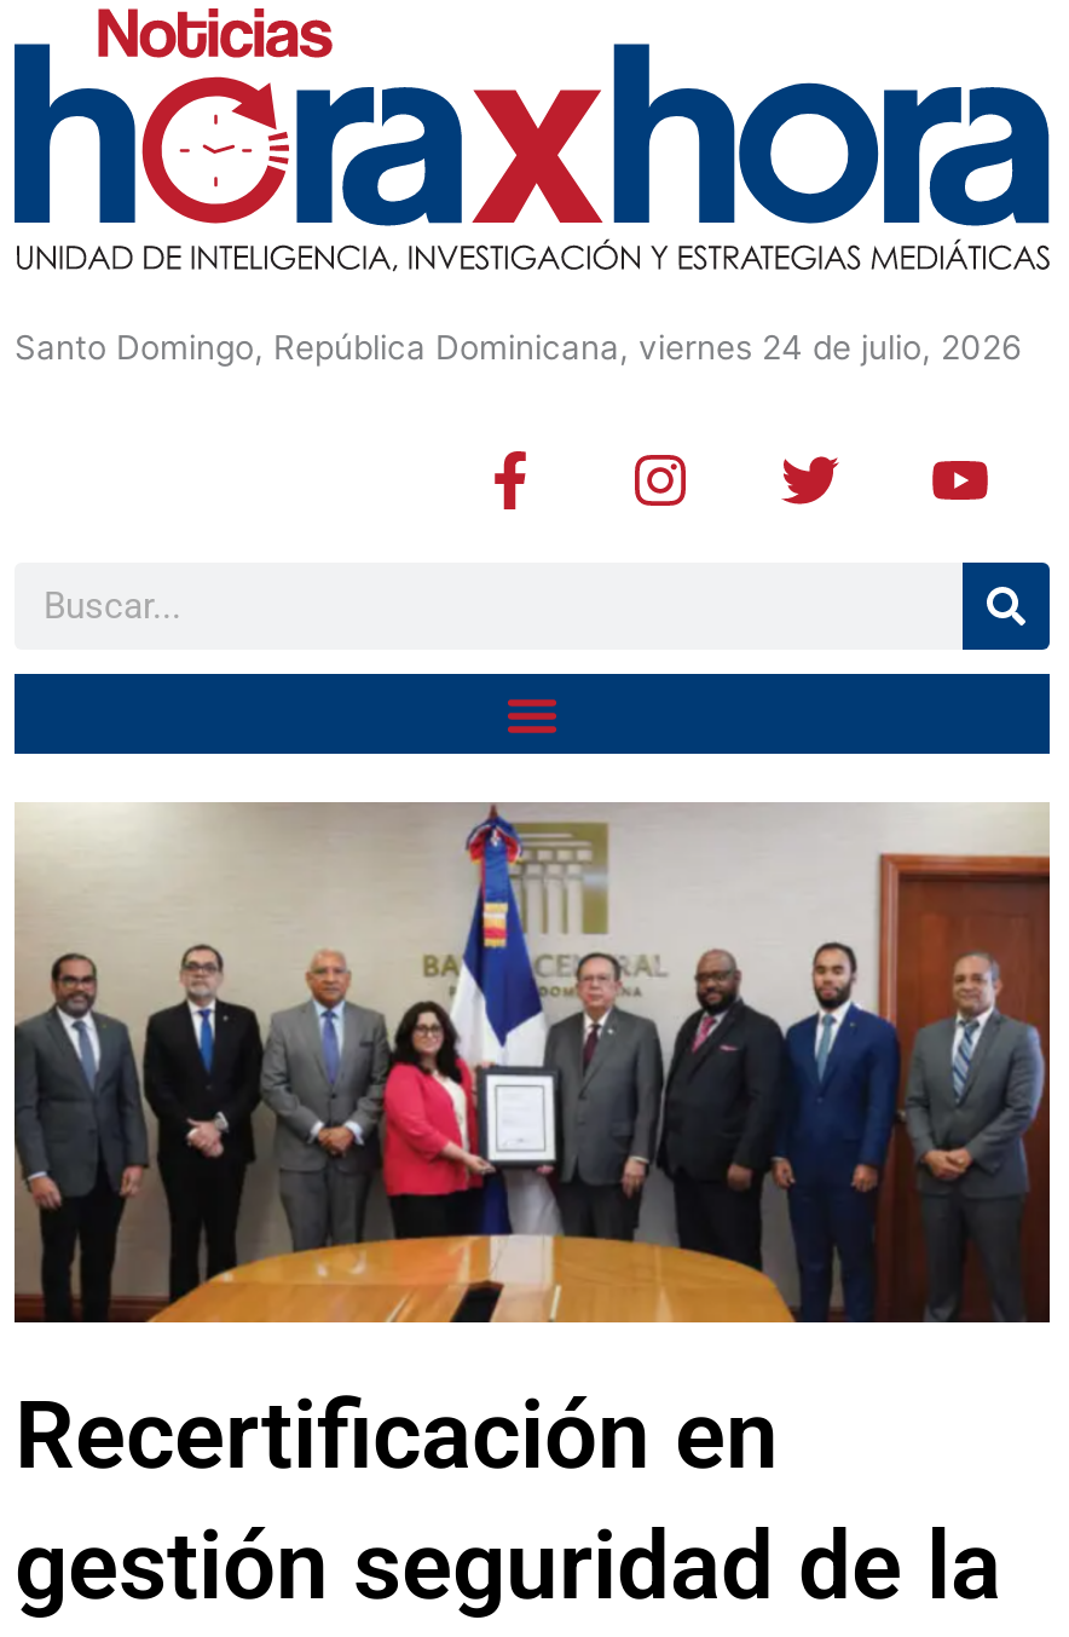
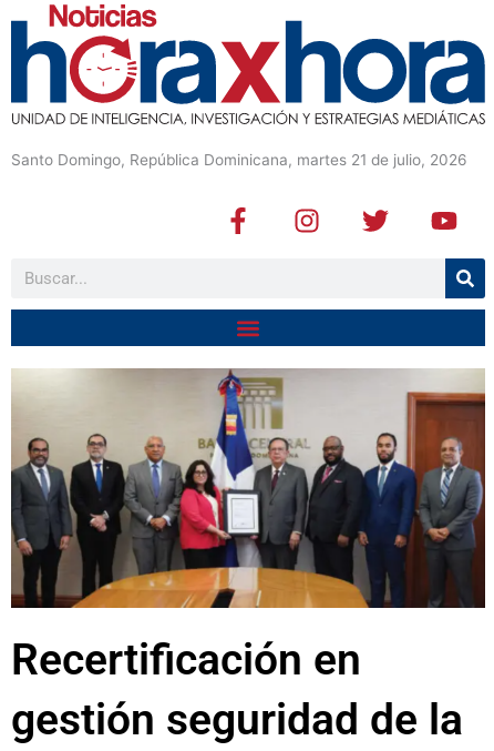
- Santo Domingo, República Dominicana, viernes 24 de julio, 2026
+ Santo Domingo, República Dominicana, martes 21 de julio, 2026
